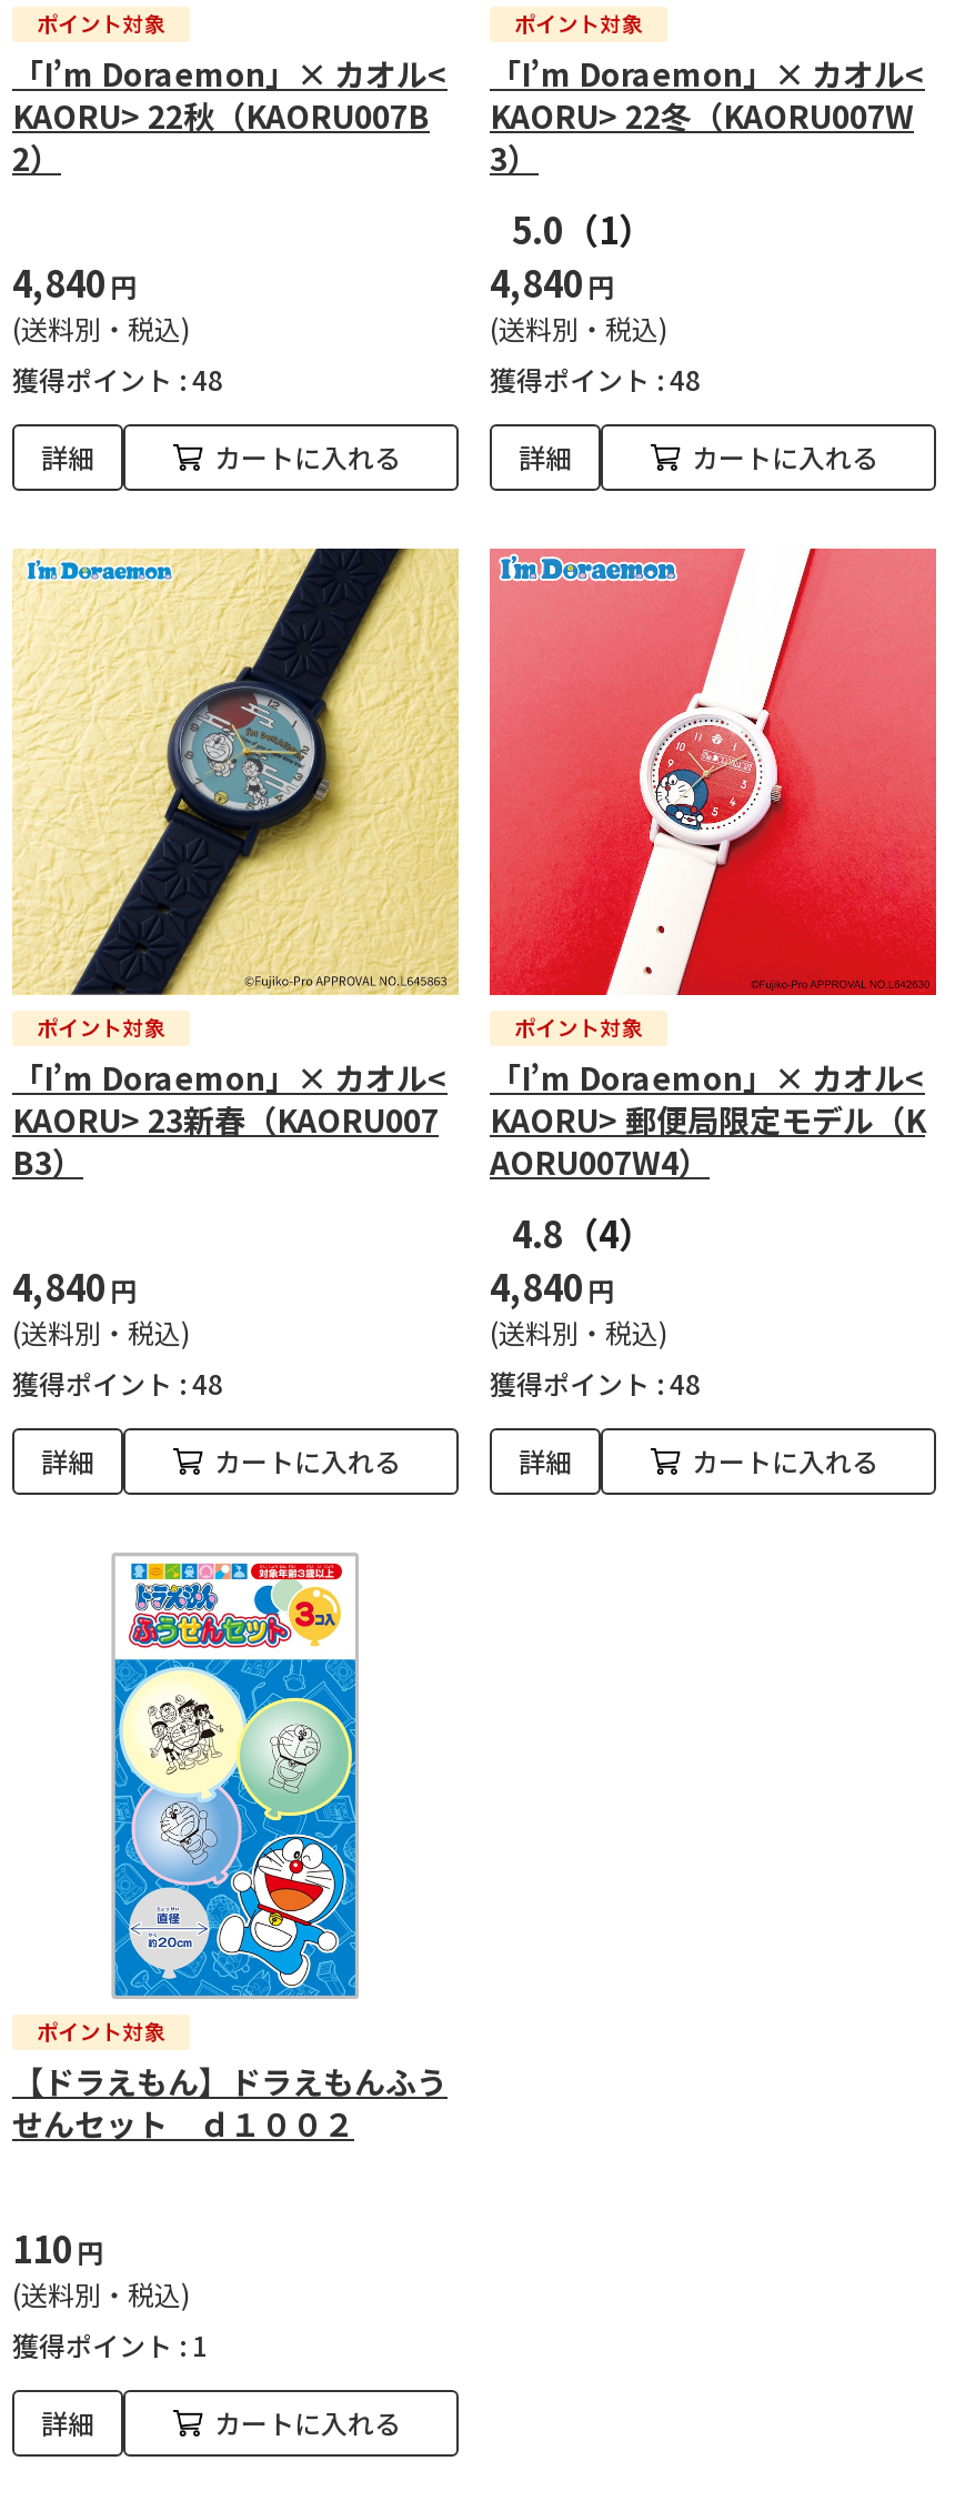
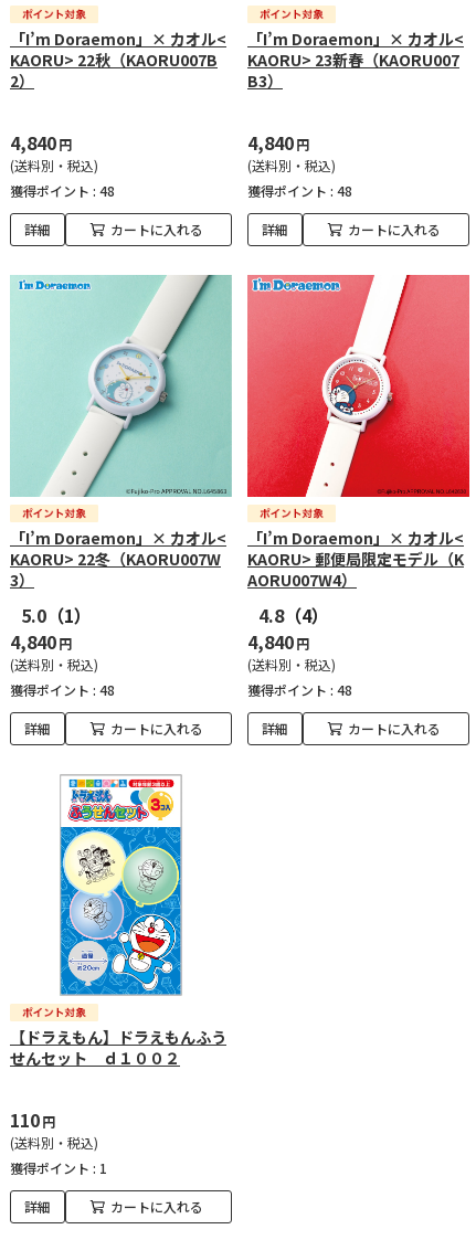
moved down: KAORU> 22冬（KAORU007W | 3） | 5.0（1）

- [image]
+ [image]

moved up: KAORU> 23新春（KAORU007 | B3）
